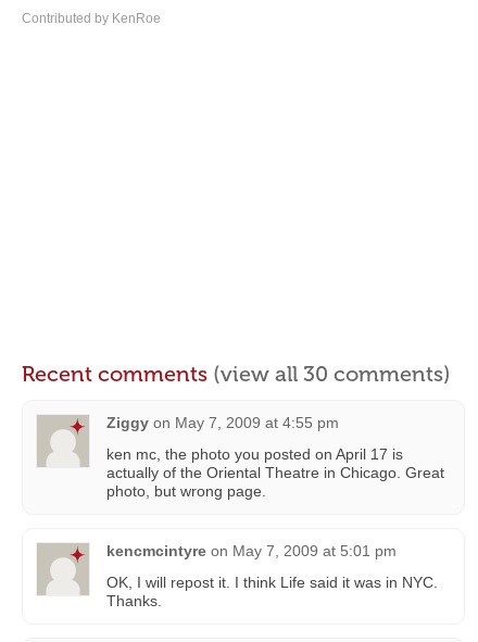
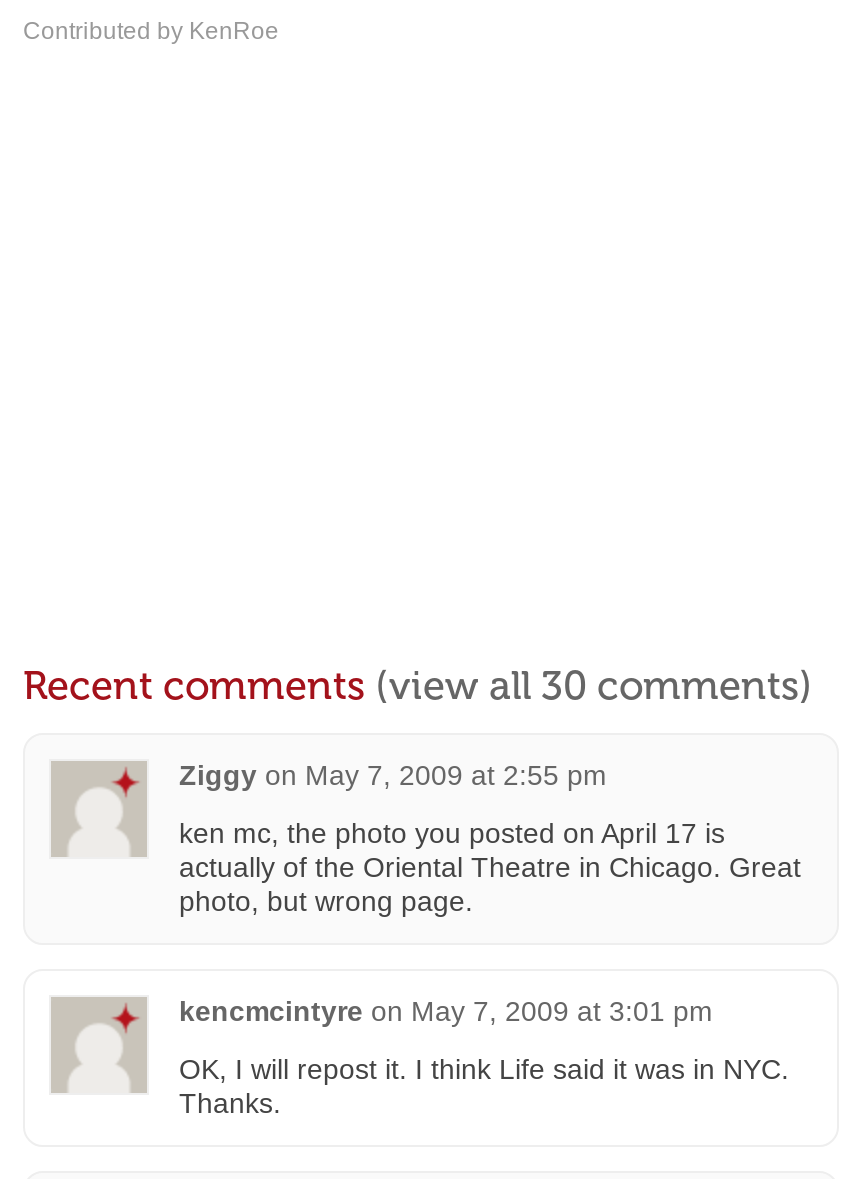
- Ziggy on May 7, 2009 at 4:55 pm
+ Ziggy on May 7, 2009 at 2:55 pm

- kencmcintyre on May 7, 2009 at 5:01 pm
+ kencmcintyre on May 7, 2009 at 3:01 pm
